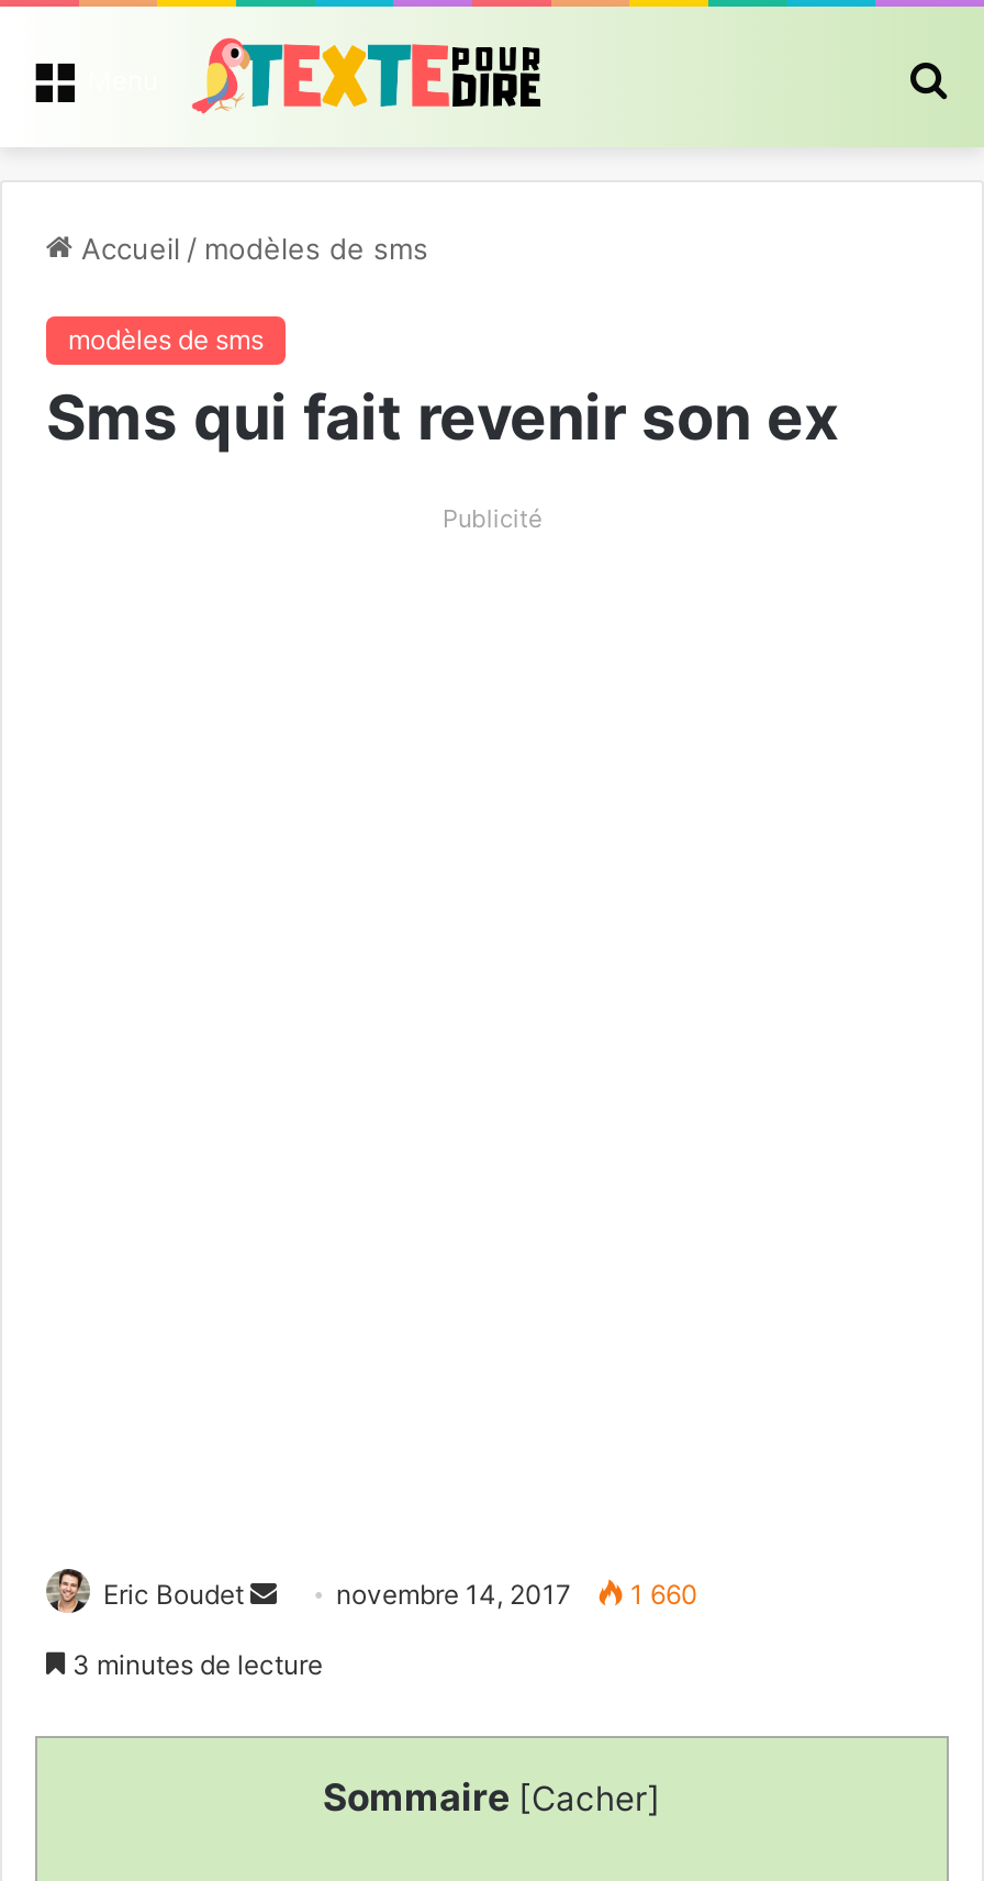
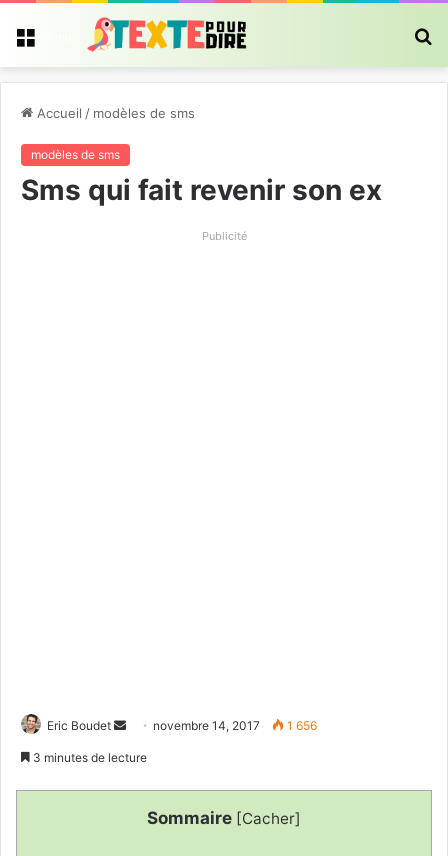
- 1 660
+ 1 656
